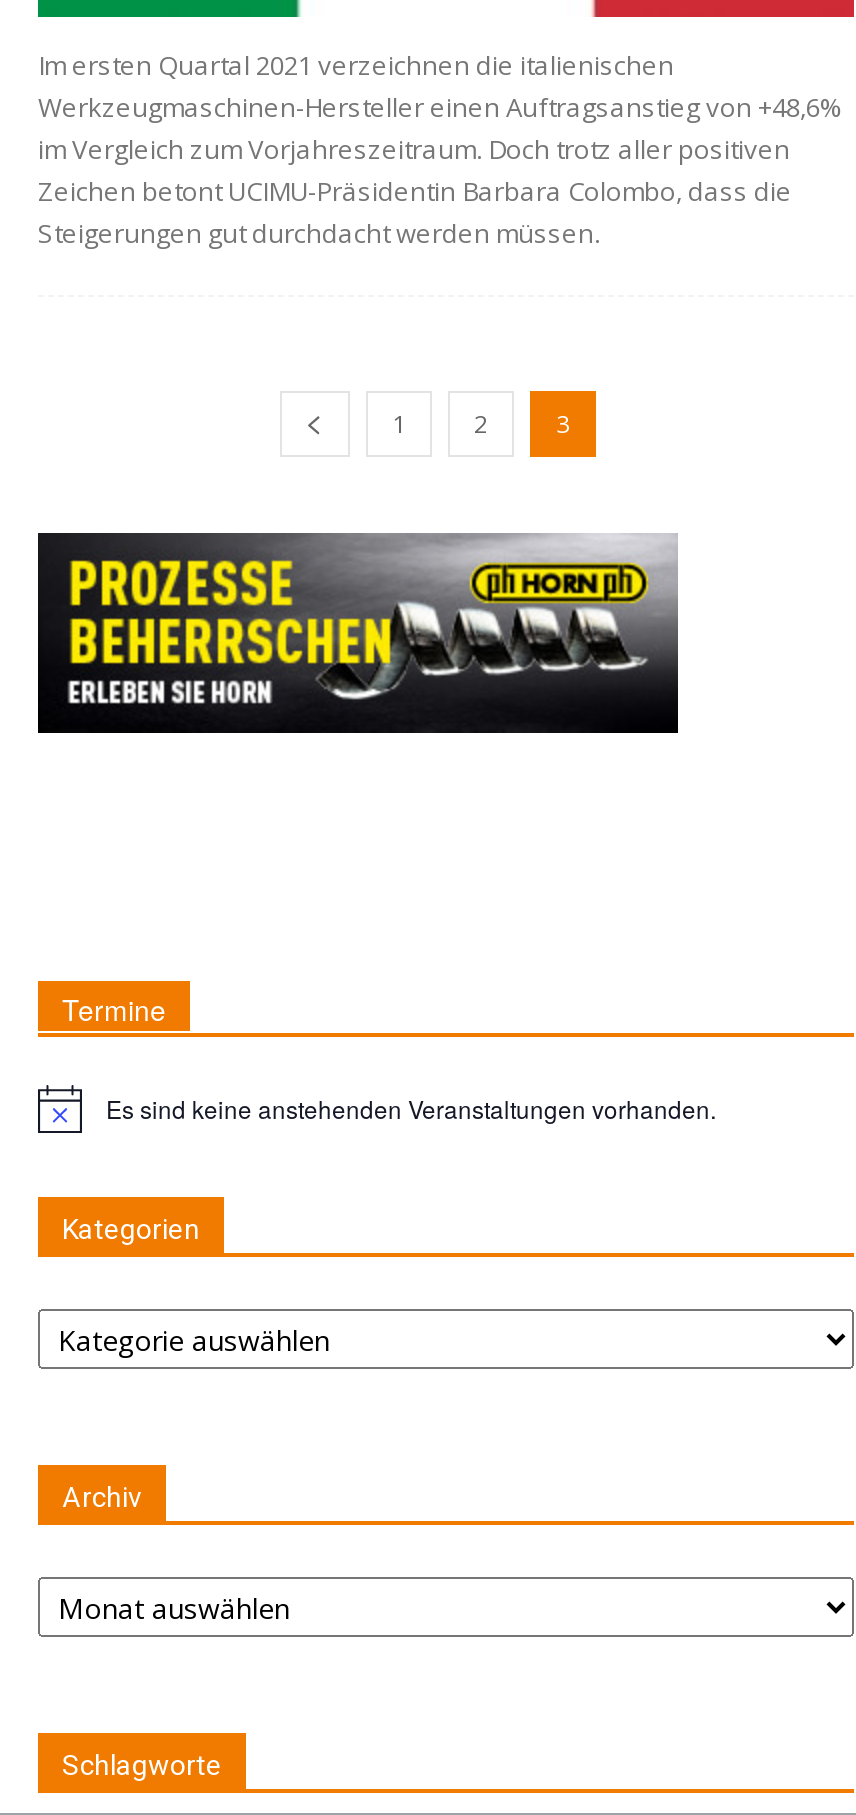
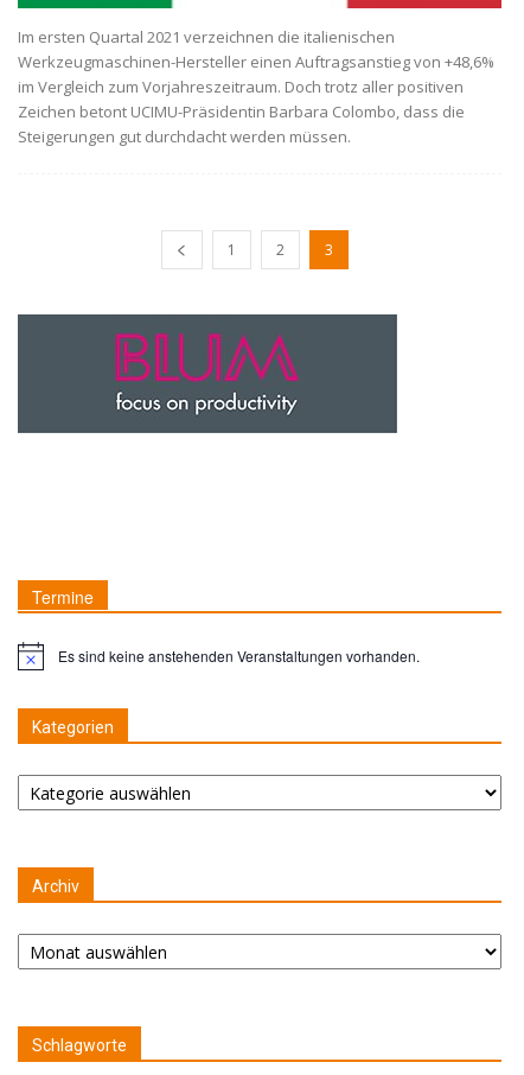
- [image]
+ [image]
